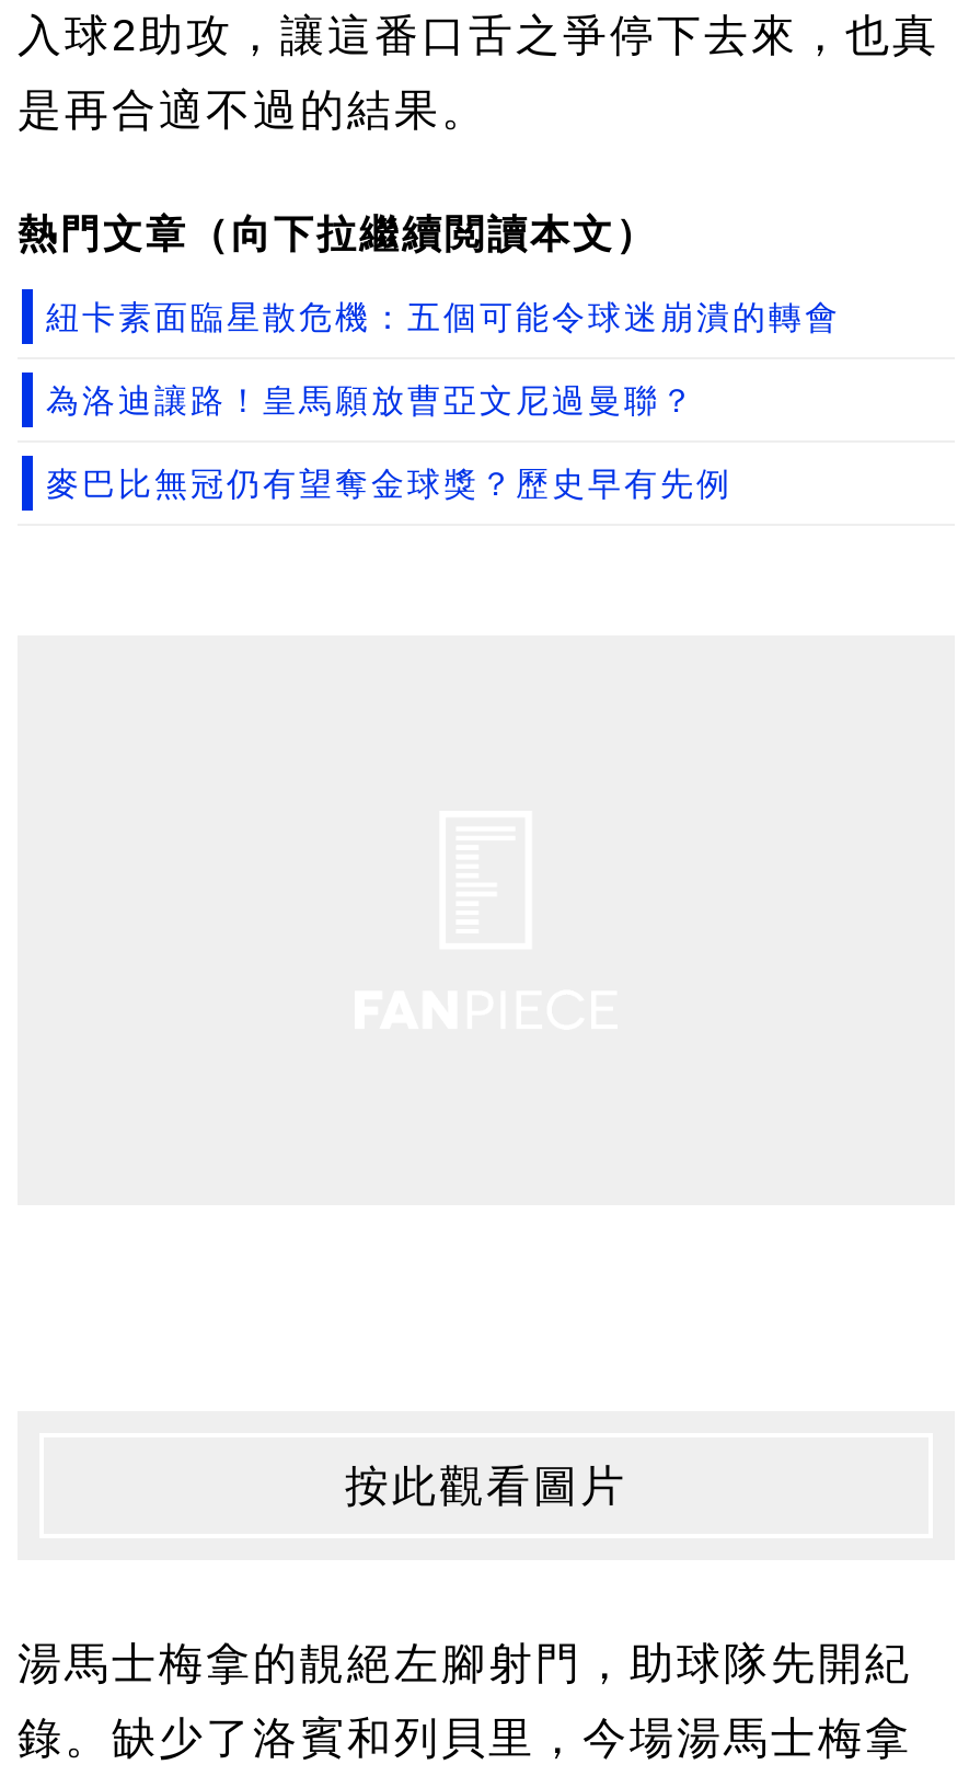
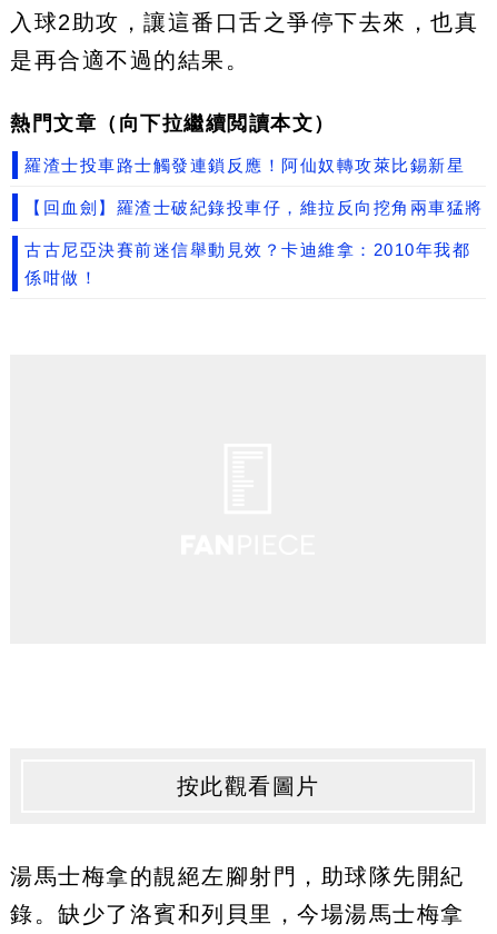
- 紐卡素面臨星散危機：五個可能令球迷崩潰的轉會
- 為洛迪讓路！皇馬願放曹亞文尼過曼聯？
- 麥巴比無冠仍有望奪金球獎？歷史早有先例
+ 羅渣士投車路士觸發連鎖反應！阿仙奴轉攻萊比錫新星
+ 【回血劍】羅渣士破紀錄投車仔，維拉反向挖角兩車猛將
+ 古古尼亞決賽前迷信舉動見效？卡迪維拿：2010年我都
+ 係咁做！
